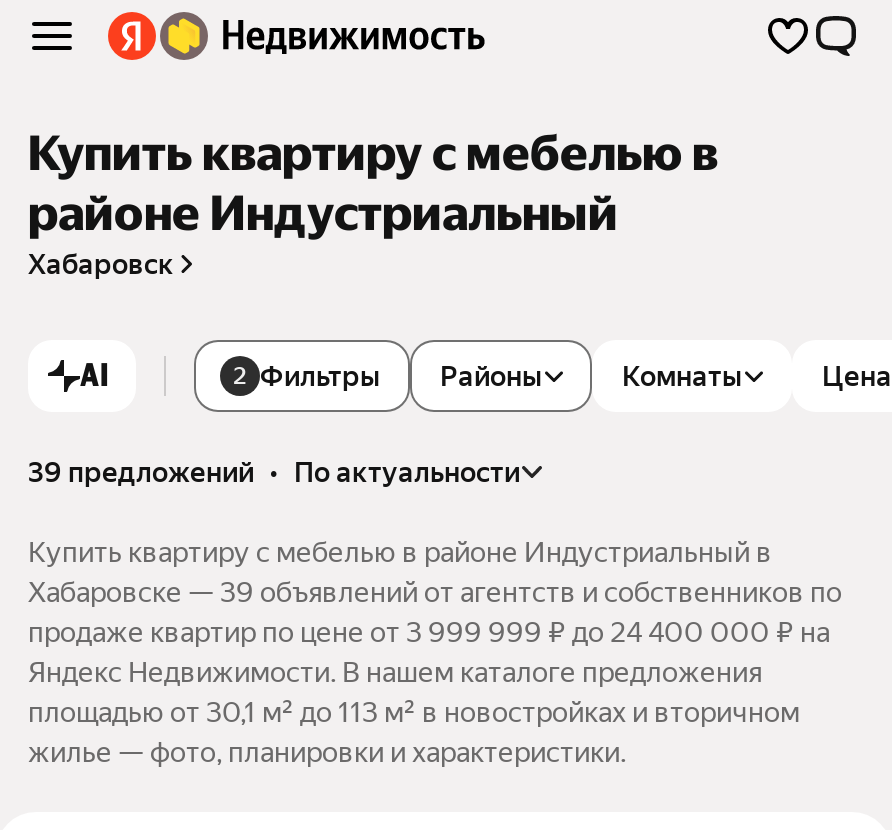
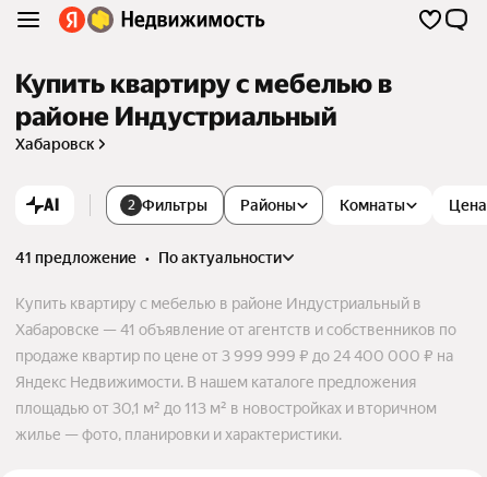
- 39 предложений • по актуальности
+ 41 предложение • по актуальности

- Хабаровске — 39 объявлений от агентств и собственников по
+ Хабаровске — 41 объявление от агентств и собственников по
